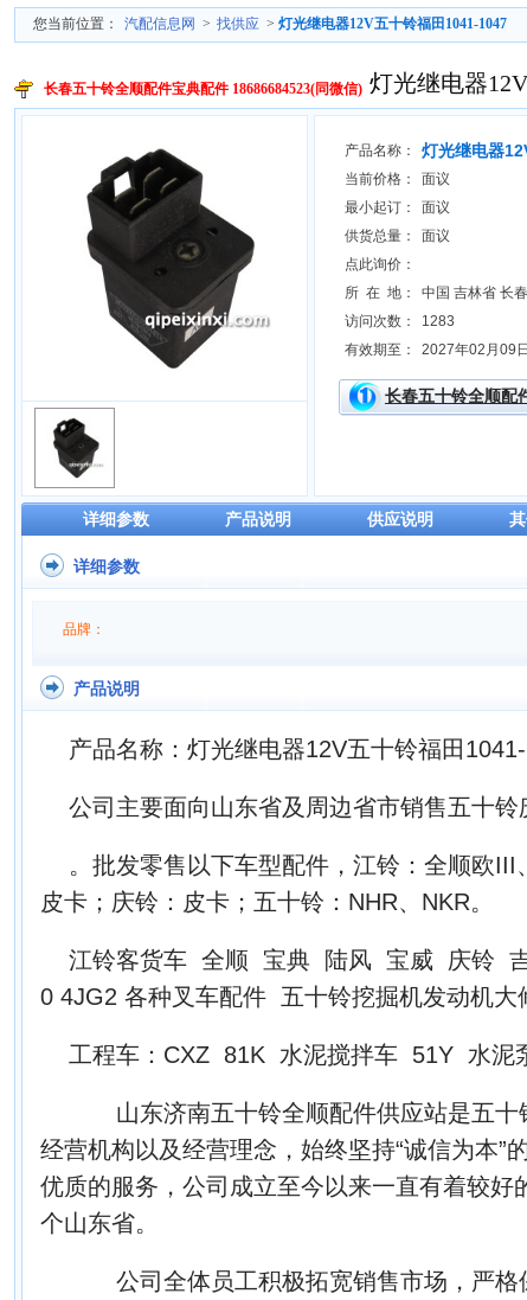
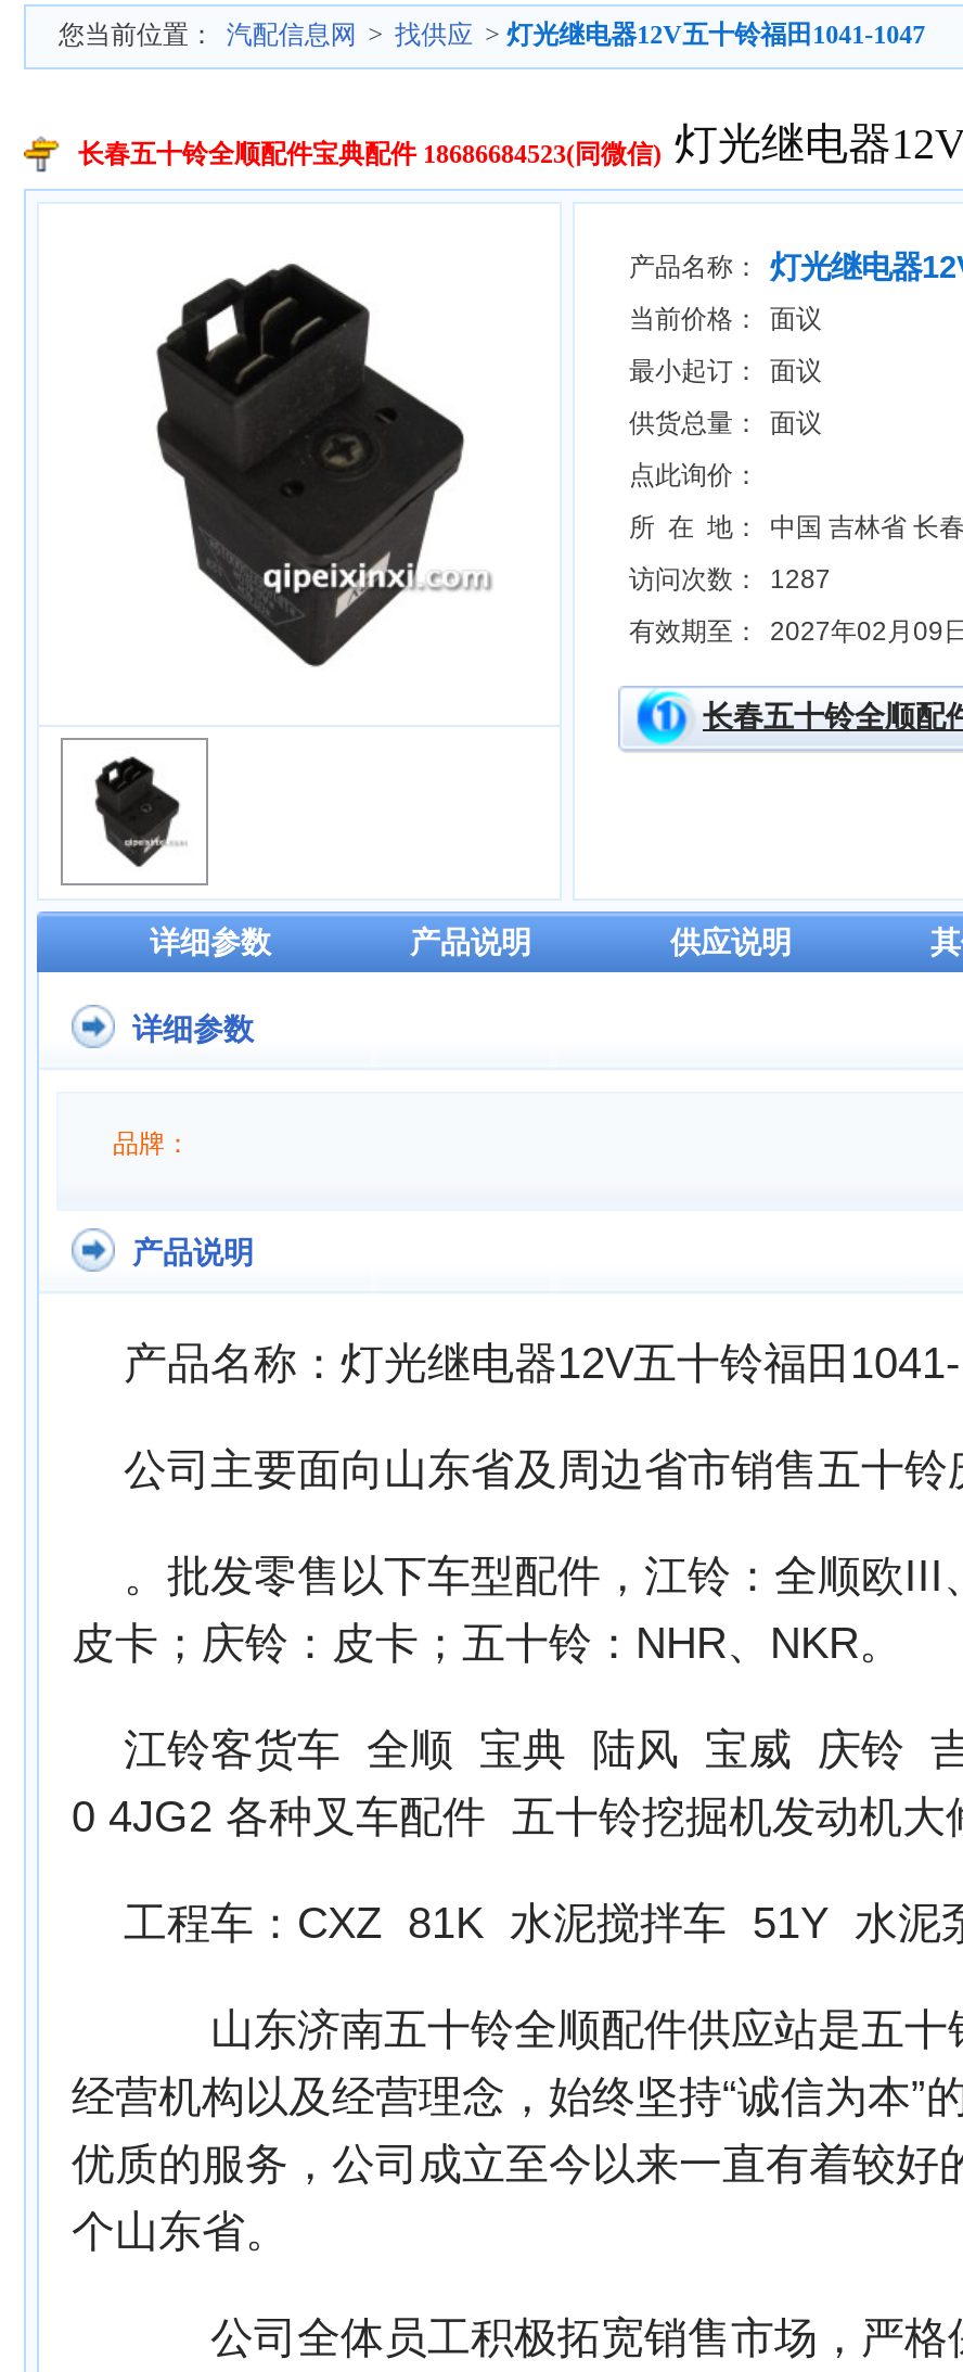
- 访问次数： 1283
+ 访问次数： 1287
